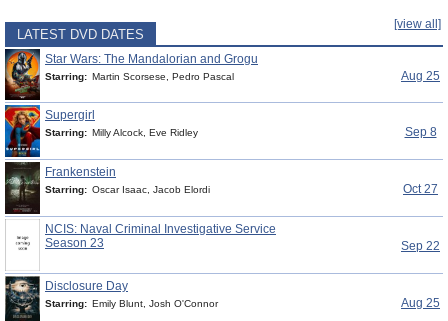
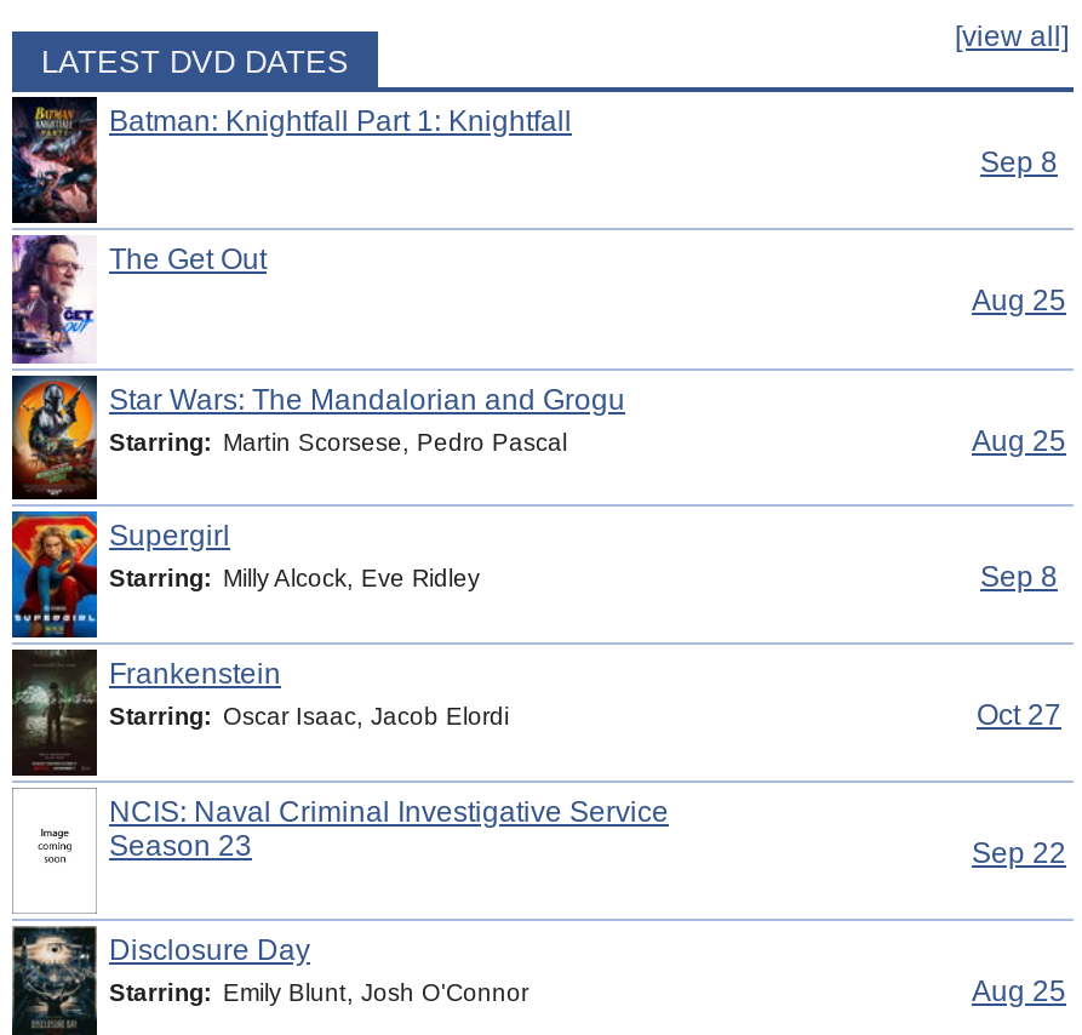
+ [image]
+ Batman: Knightfall Part 1: Knightfall
+ Sep 8
+ The Get Out
+ Aug 25
